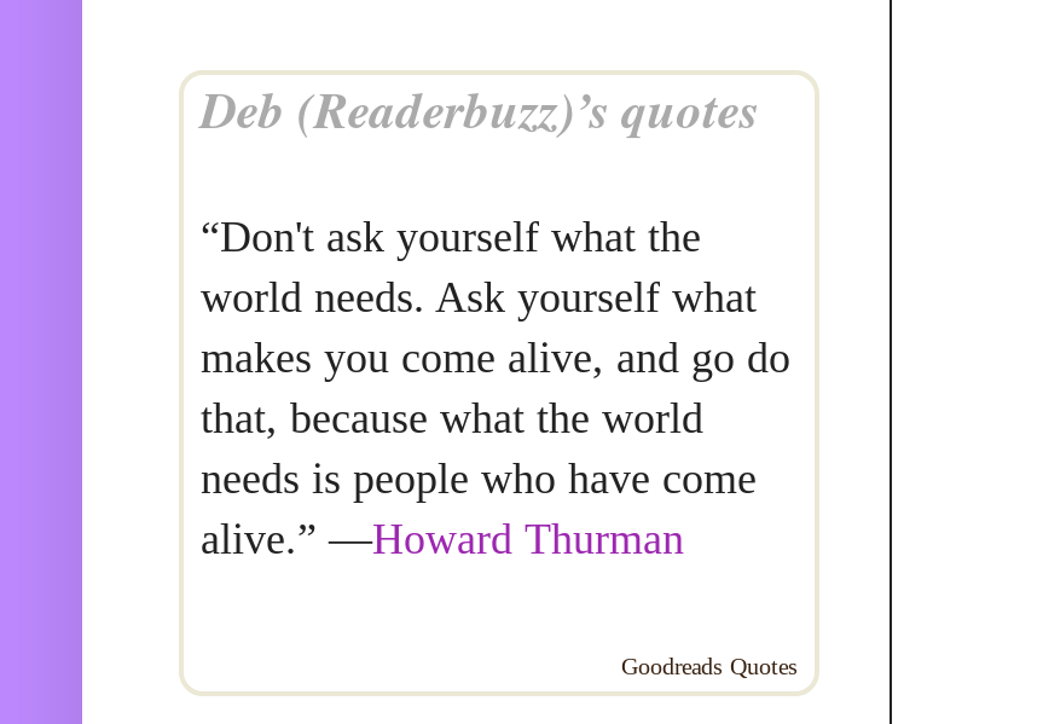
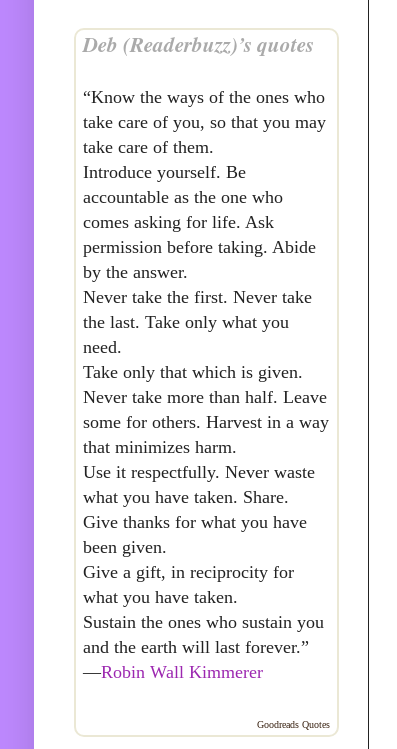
- “Don't ask yourself what the
- world needs. Ask yourself what
- makes you come alive, and go do
- that, because what the world
- needs is people who have come
- alive.” —Howard Thurman
+ “Know the ways of the ones who
+ take care of you, so that you may
+ take care of them.
+ Introduce yourself. Be
+ accountable as the one who
+ comes asking for life. Ask
+ permission before taking. Abide
+ by the answer.
+ Never take the first. Never take
+ the last. Take only what you
+ need.
+ Take only that which is given.
+ Never take more than half. Leave
+ some for others. Harvest in a way
+ that minimizes harm.
+ Use it respectfully. Never waste
+ what you have taken. Share.
+ Give thanks for what you have
+ been given.
+ Give a gift, in reciprocity for
+ what you have taken.
+ Sustain the ones who sustain you
+ and the earth will last forever.”
+ —Robin Wall Kimmerer
